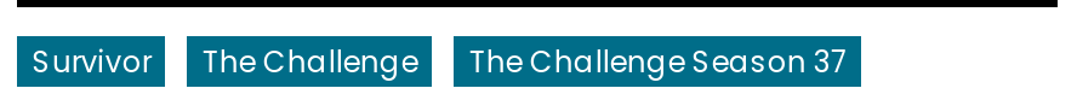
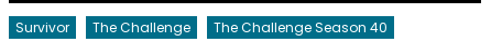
- The Challenge Season 37
+ The Challenge Season 40
